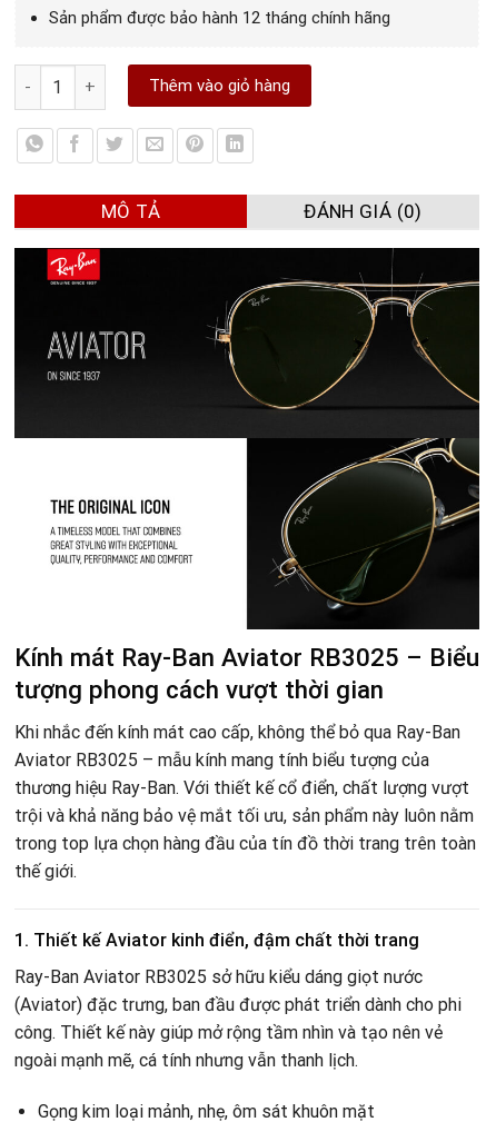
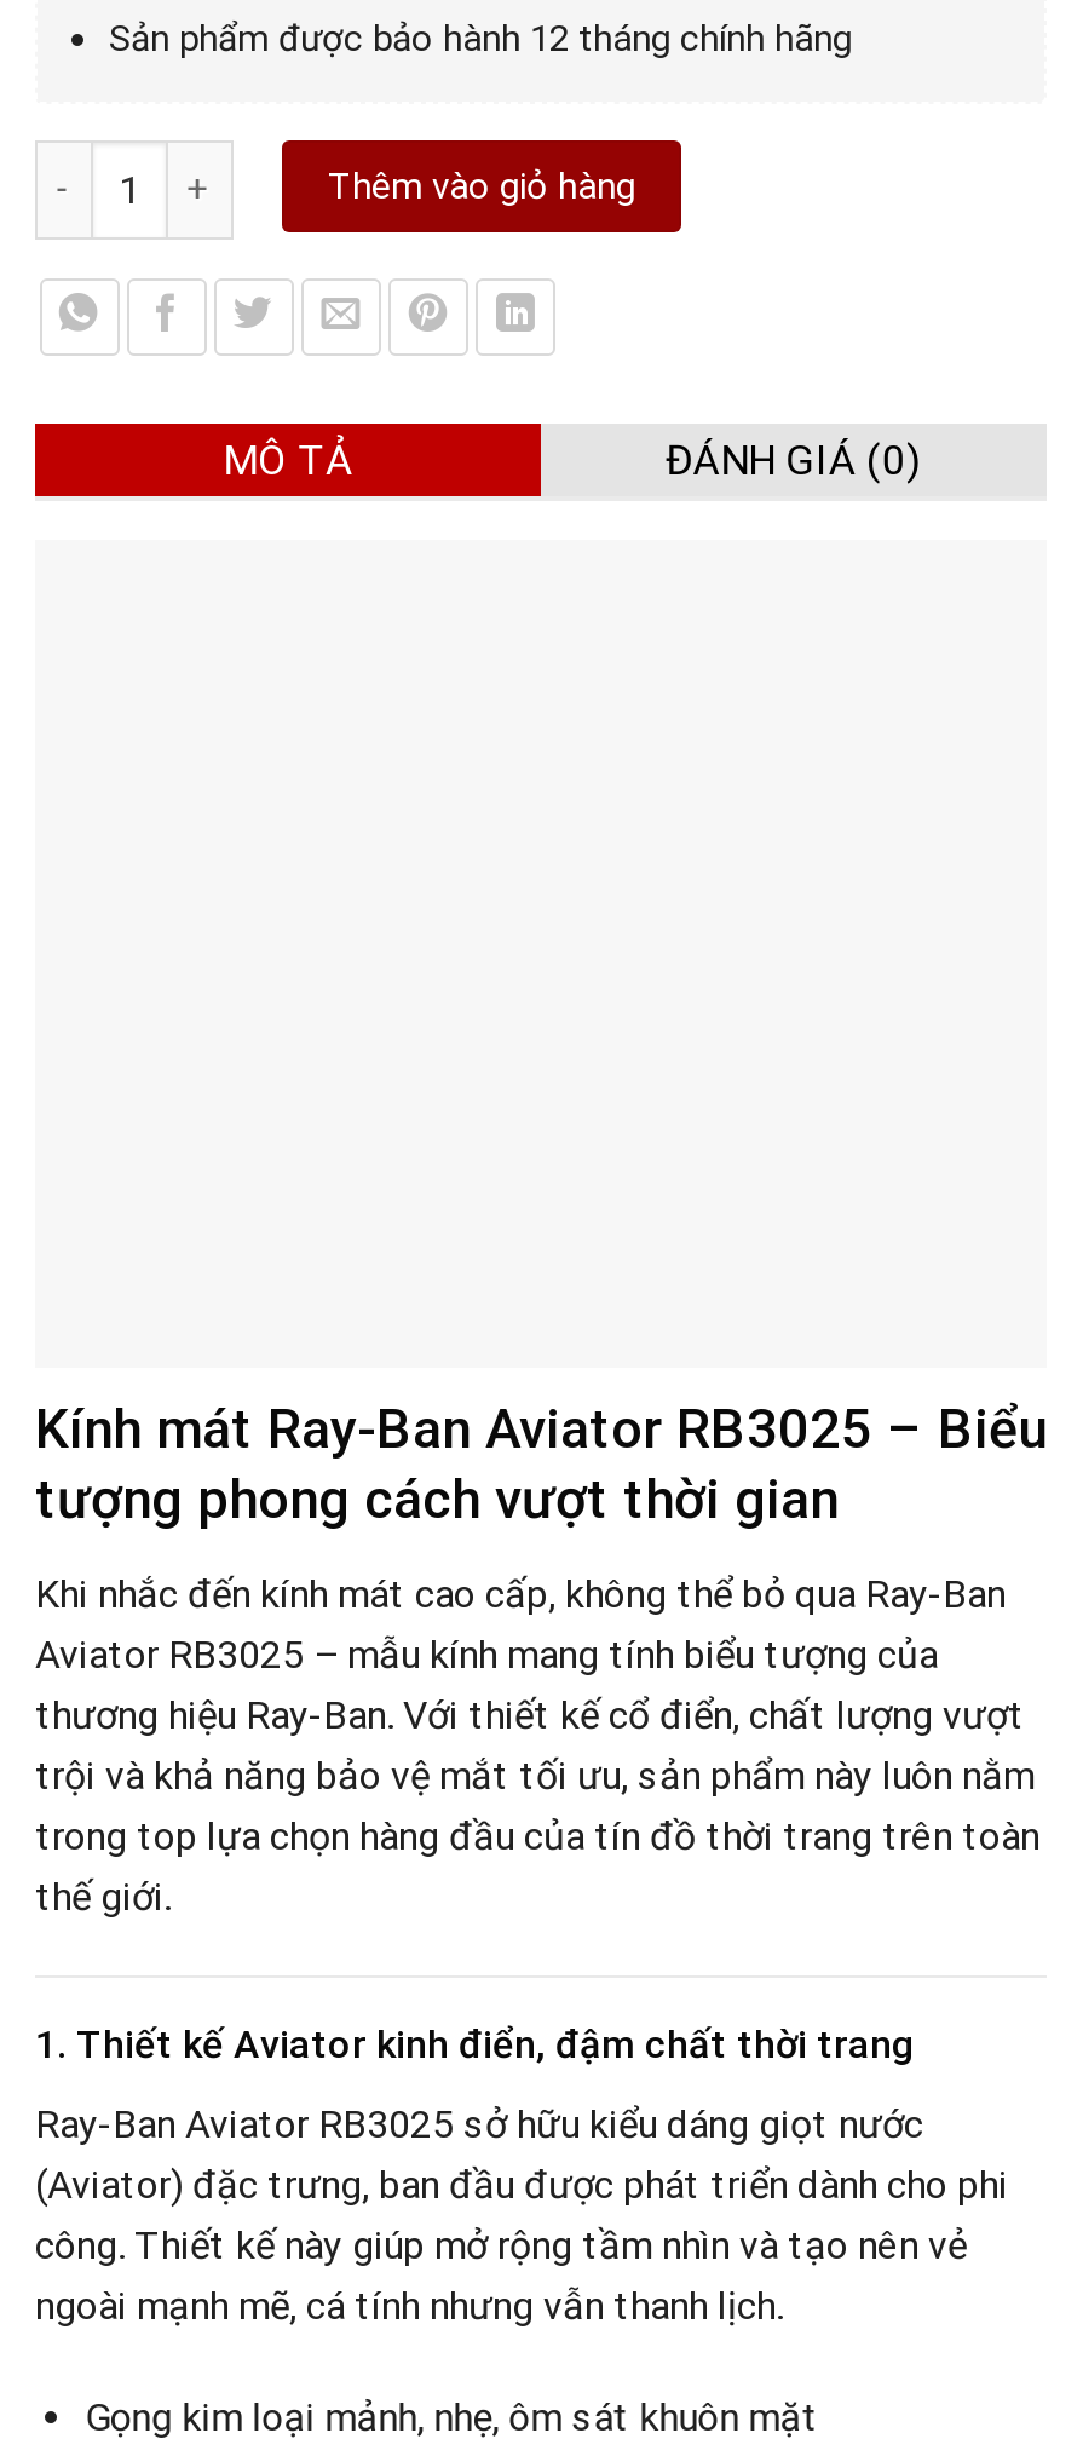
- [image]
